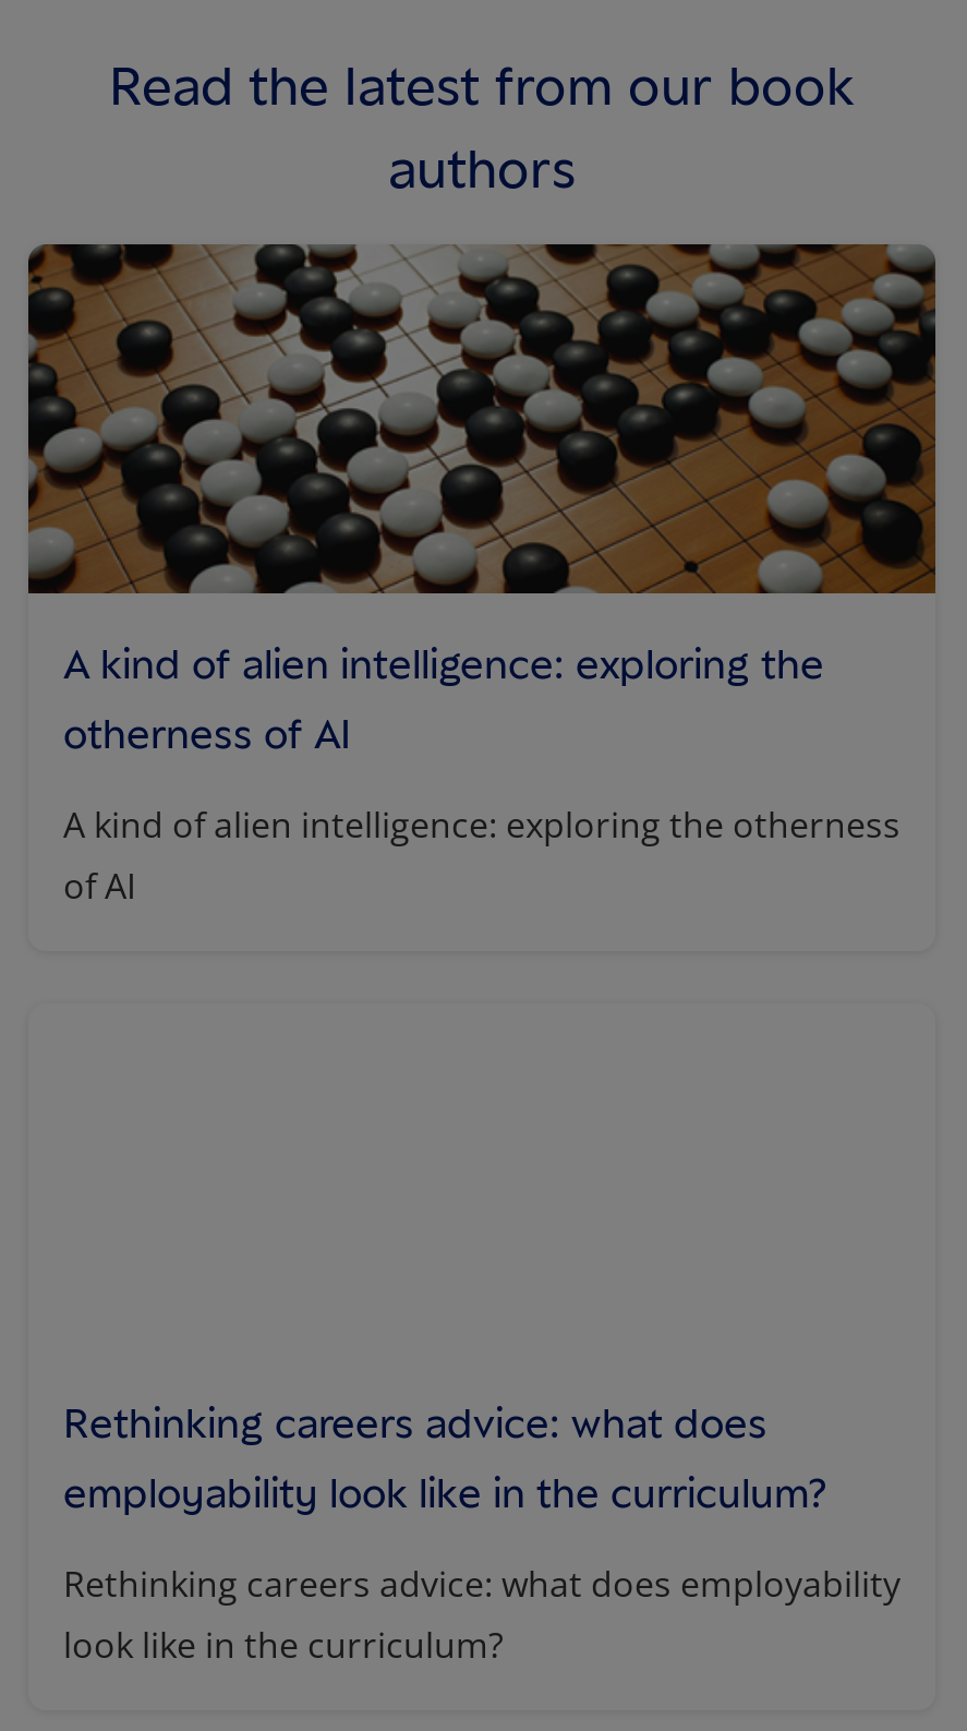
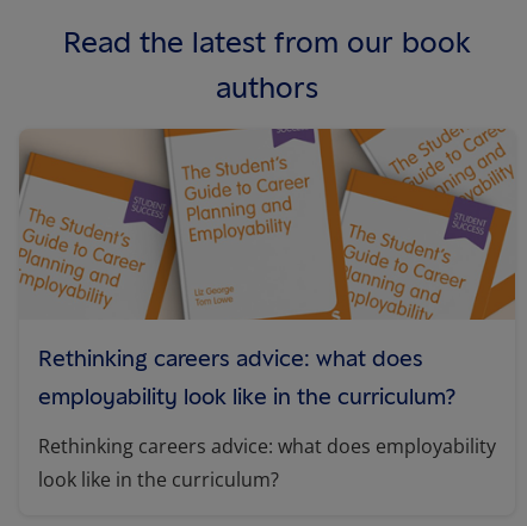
- [image]
+ [image]

- A kind of alien intelligence: exploring the
- otherness of AI
- A kind of alien intelligence: exploring the otherness
- of AI
